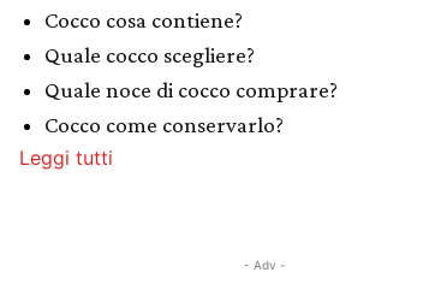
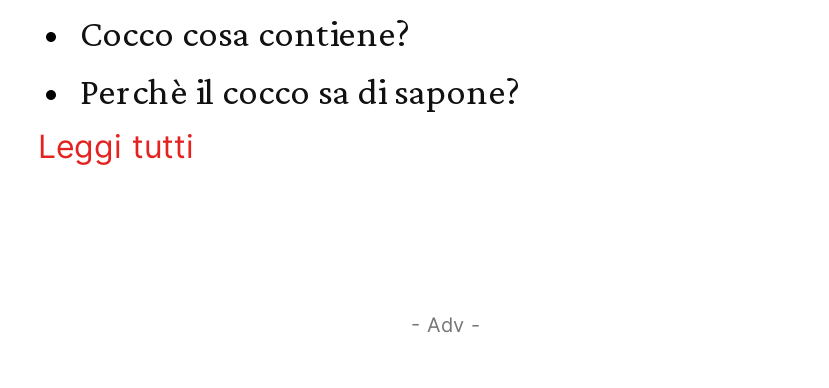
- Quale cocco scegliere?
- Quale noce di cocco comprare?
- Cocco come conservarlo?
+ Perchè il cocco sa di sapone?
